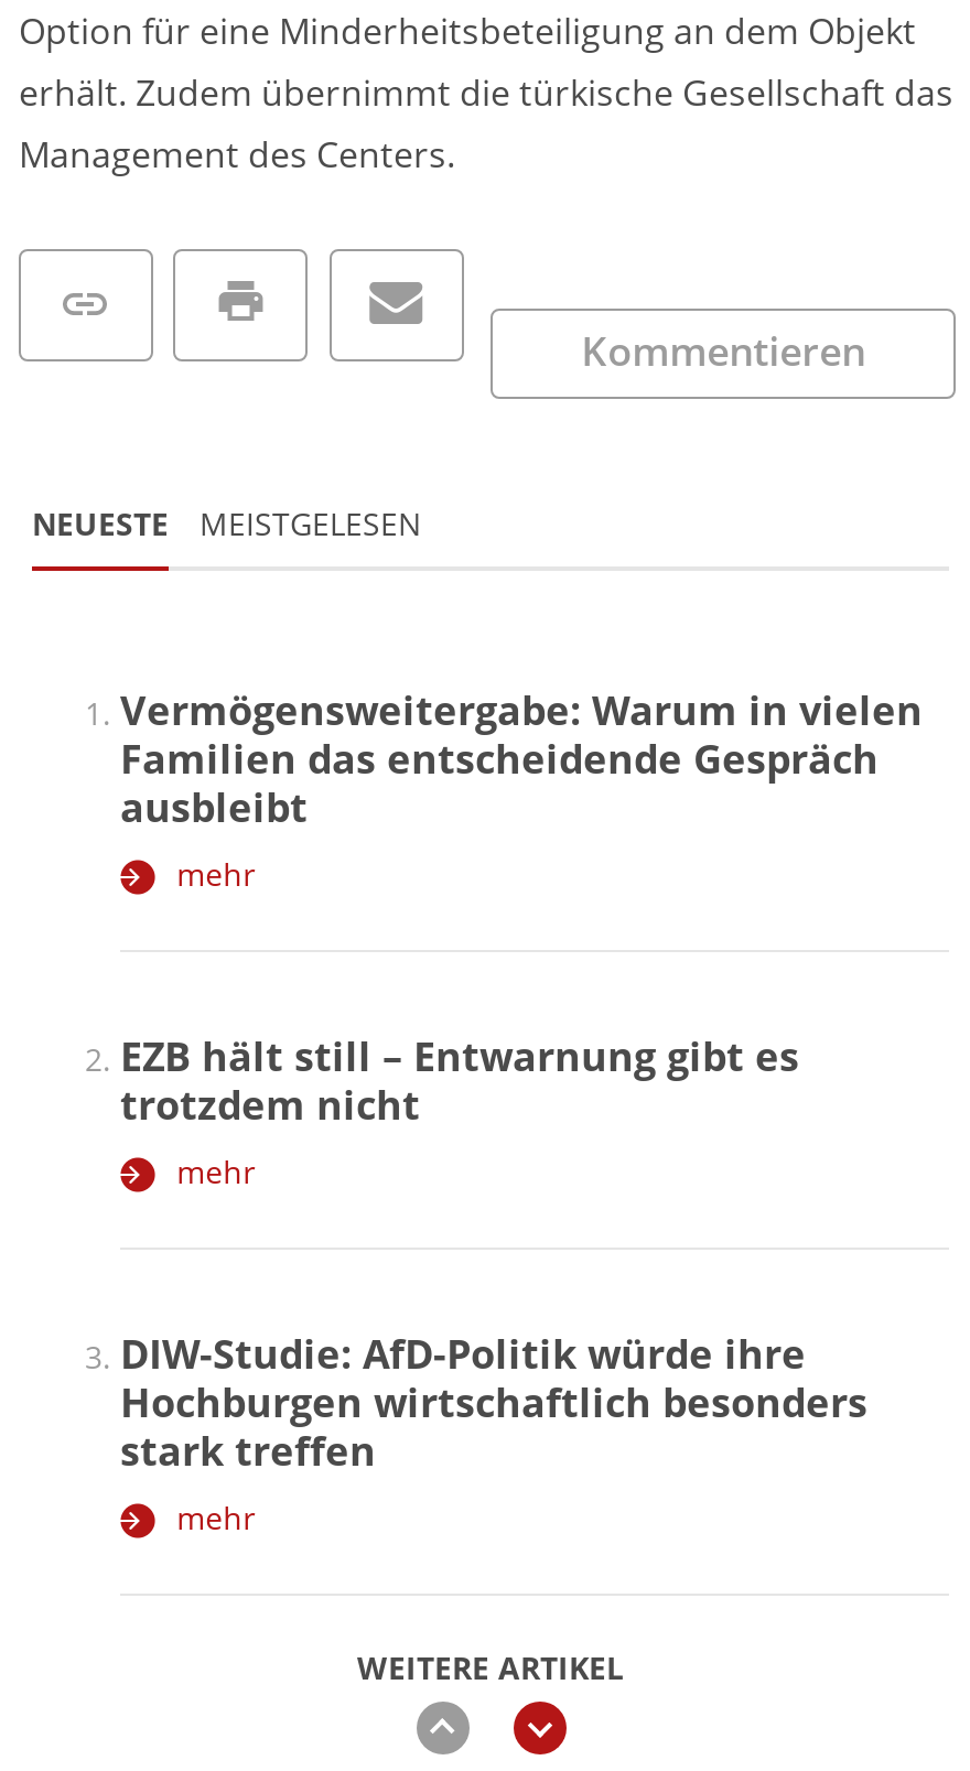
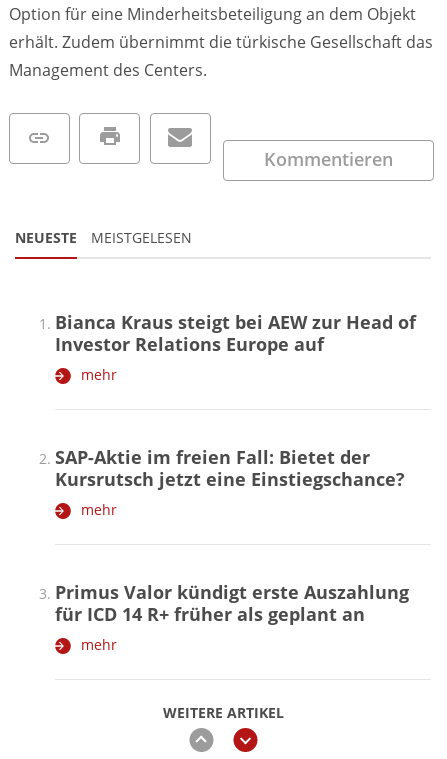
- Vermögensweitergabe: Warum in vielen
- Familien das entscheidende Gespräch
- ausbleibt
+ Bianca Kraus steigt bei AEW zur Head of
+ Investor Relations Europe auf

- EZB hält still – Entwarnung gibt es
- trotzdem nicht
+ SAP-Aktie im freien Fall: Bietet der
+ Kursrutsch jetzt eine Einstiegschance?

- DIW-Studie: AfD-Politik würde ihre
- Hochburgen wirtschaftlich besonders
- stark treffen
+ Primus Valor kündigt erste Auszahlung
+ für ICD 14 R+ früher als geplant an
